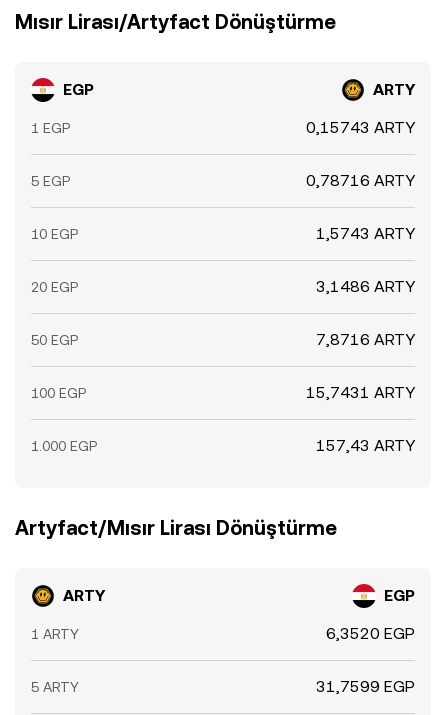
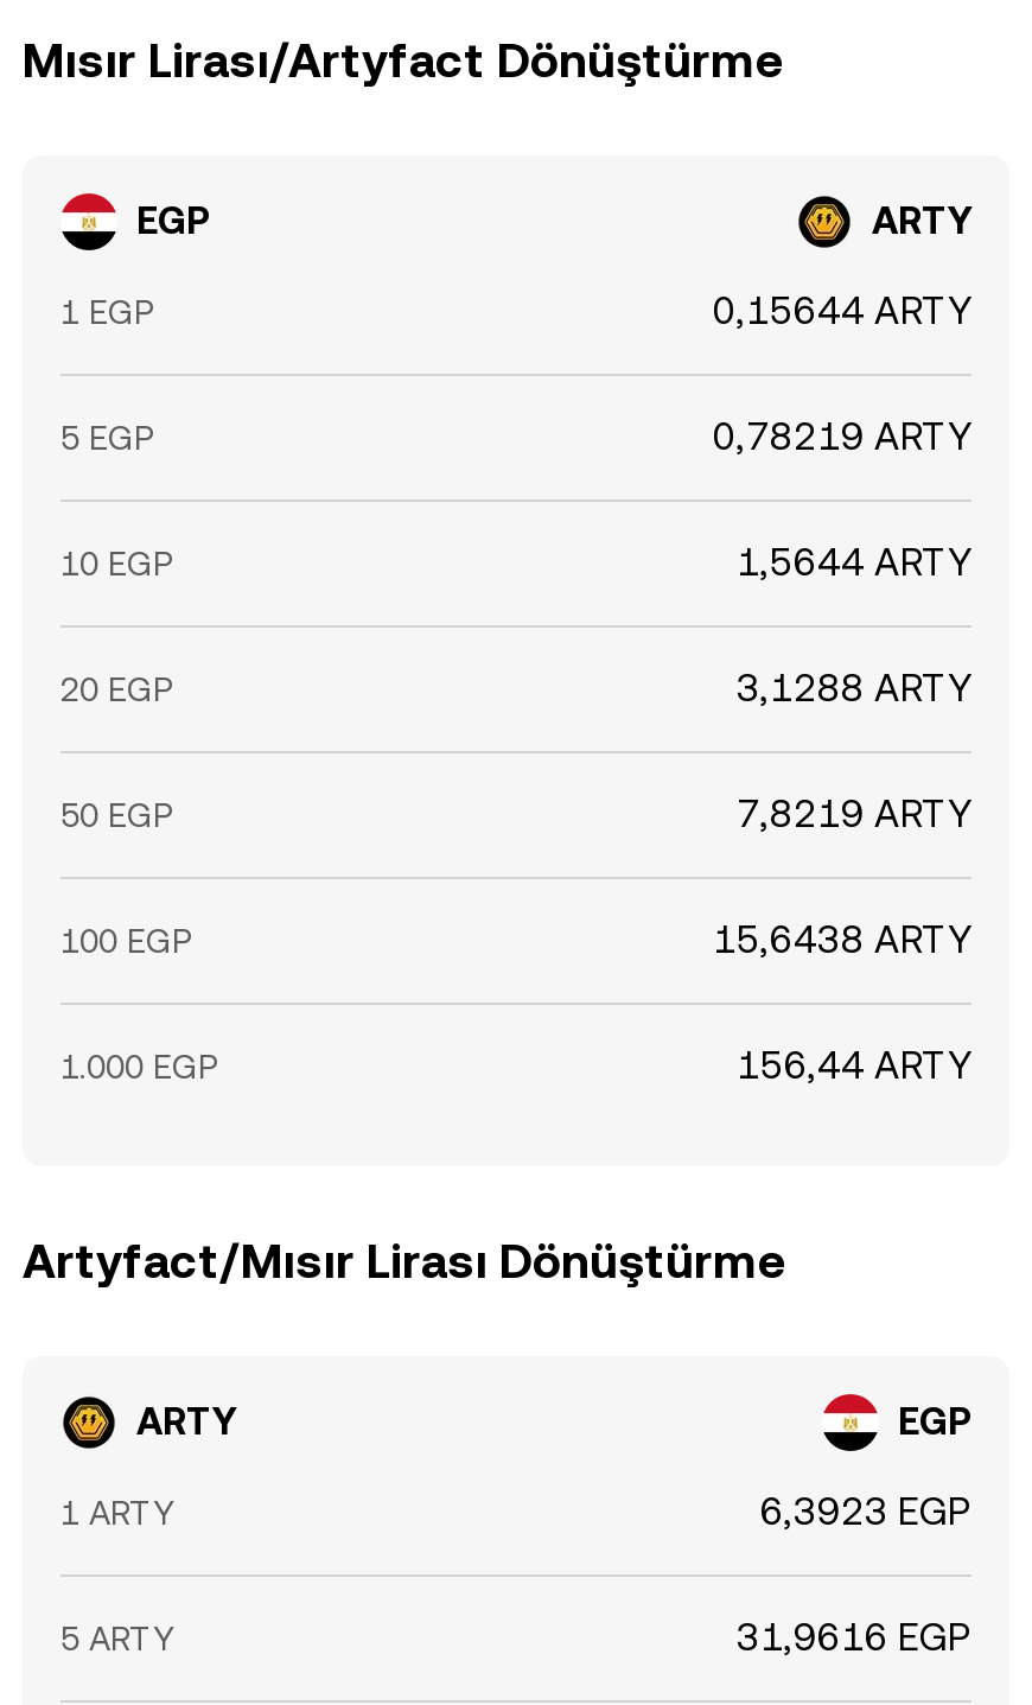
- 0,15743 ARTY
+ 0,15644 ARTY

- 0,78716 ARTY
+ 0,78219 ARTY

- 1,5743 ARTY
+ 1,5644 ARTY

- 3,1486 ARTY
+ 3,1288 ARTY

- 7,8716 ARTY
+ 7,8219 ARTY

- 15,7431 ARTY
+ 15,6438 ARTY

- 157,43 ARTY
+ 156,44 ARTY

- 6,3520 EGP
+ 6,3923 EGP

- 31,7599 EGP
+ 31,9616 EGP
